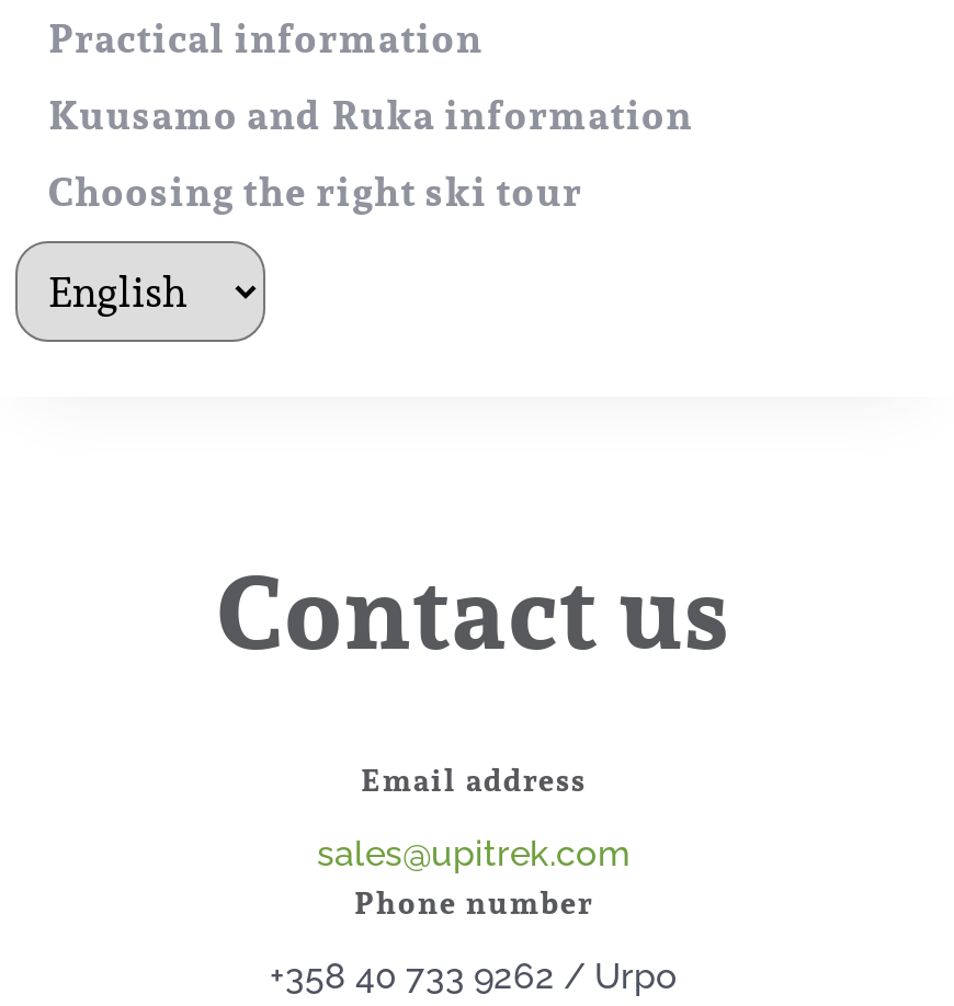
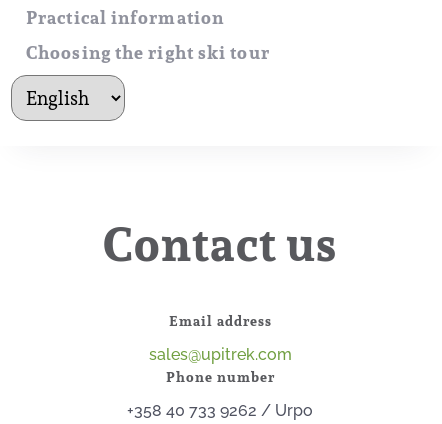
- Kuusamo and Ruka information
